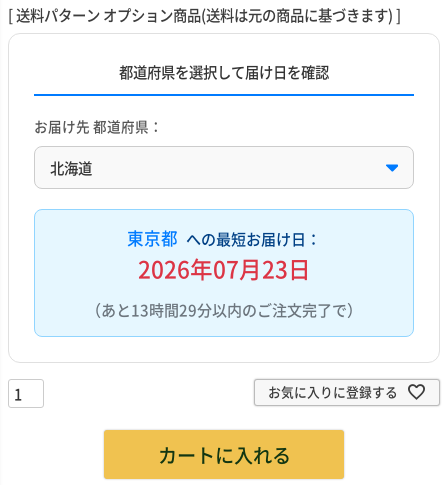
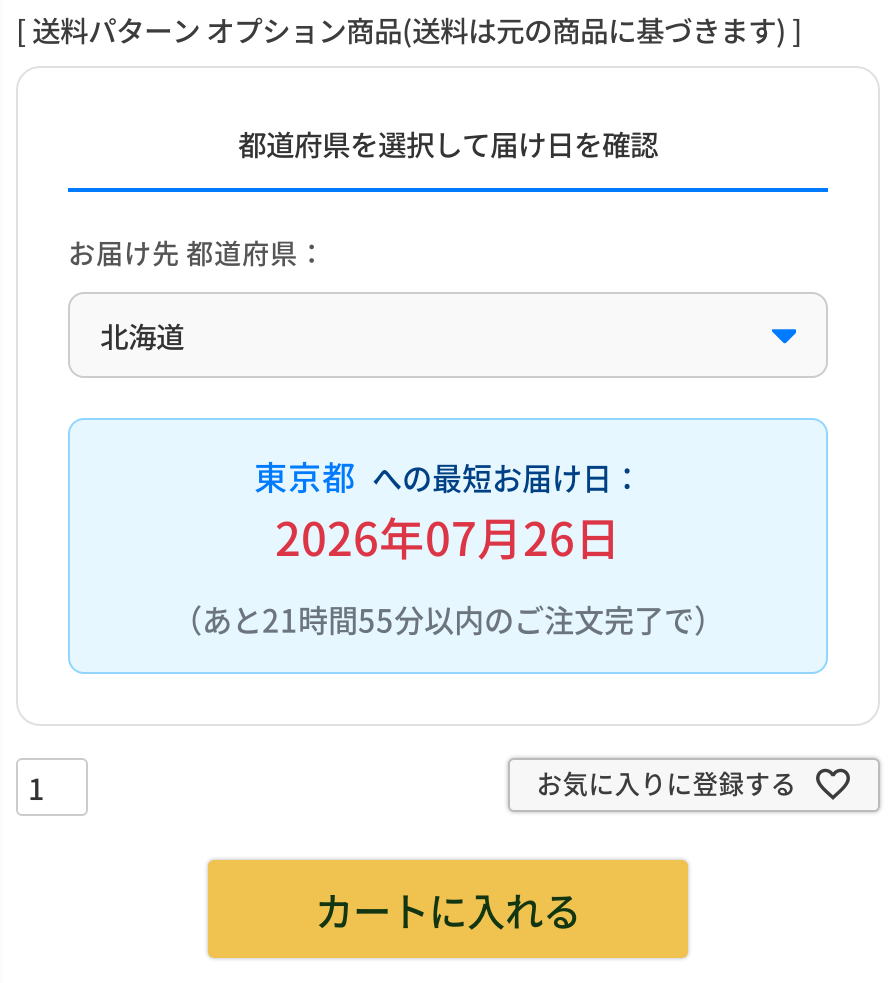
- 2026年07月23日
+ 2026年07月26日

- （あと13時間29分以内のご注文完了で）
+ （あと21時間55分以内のご注文完了で）
